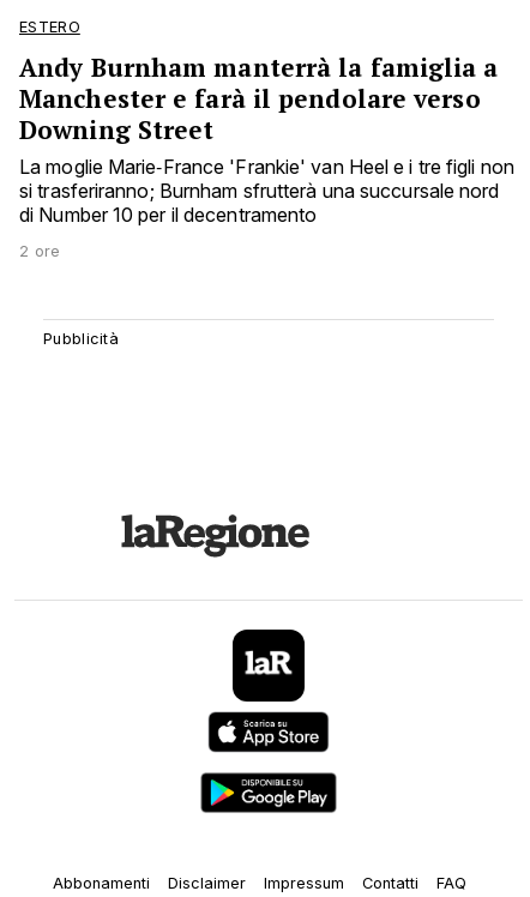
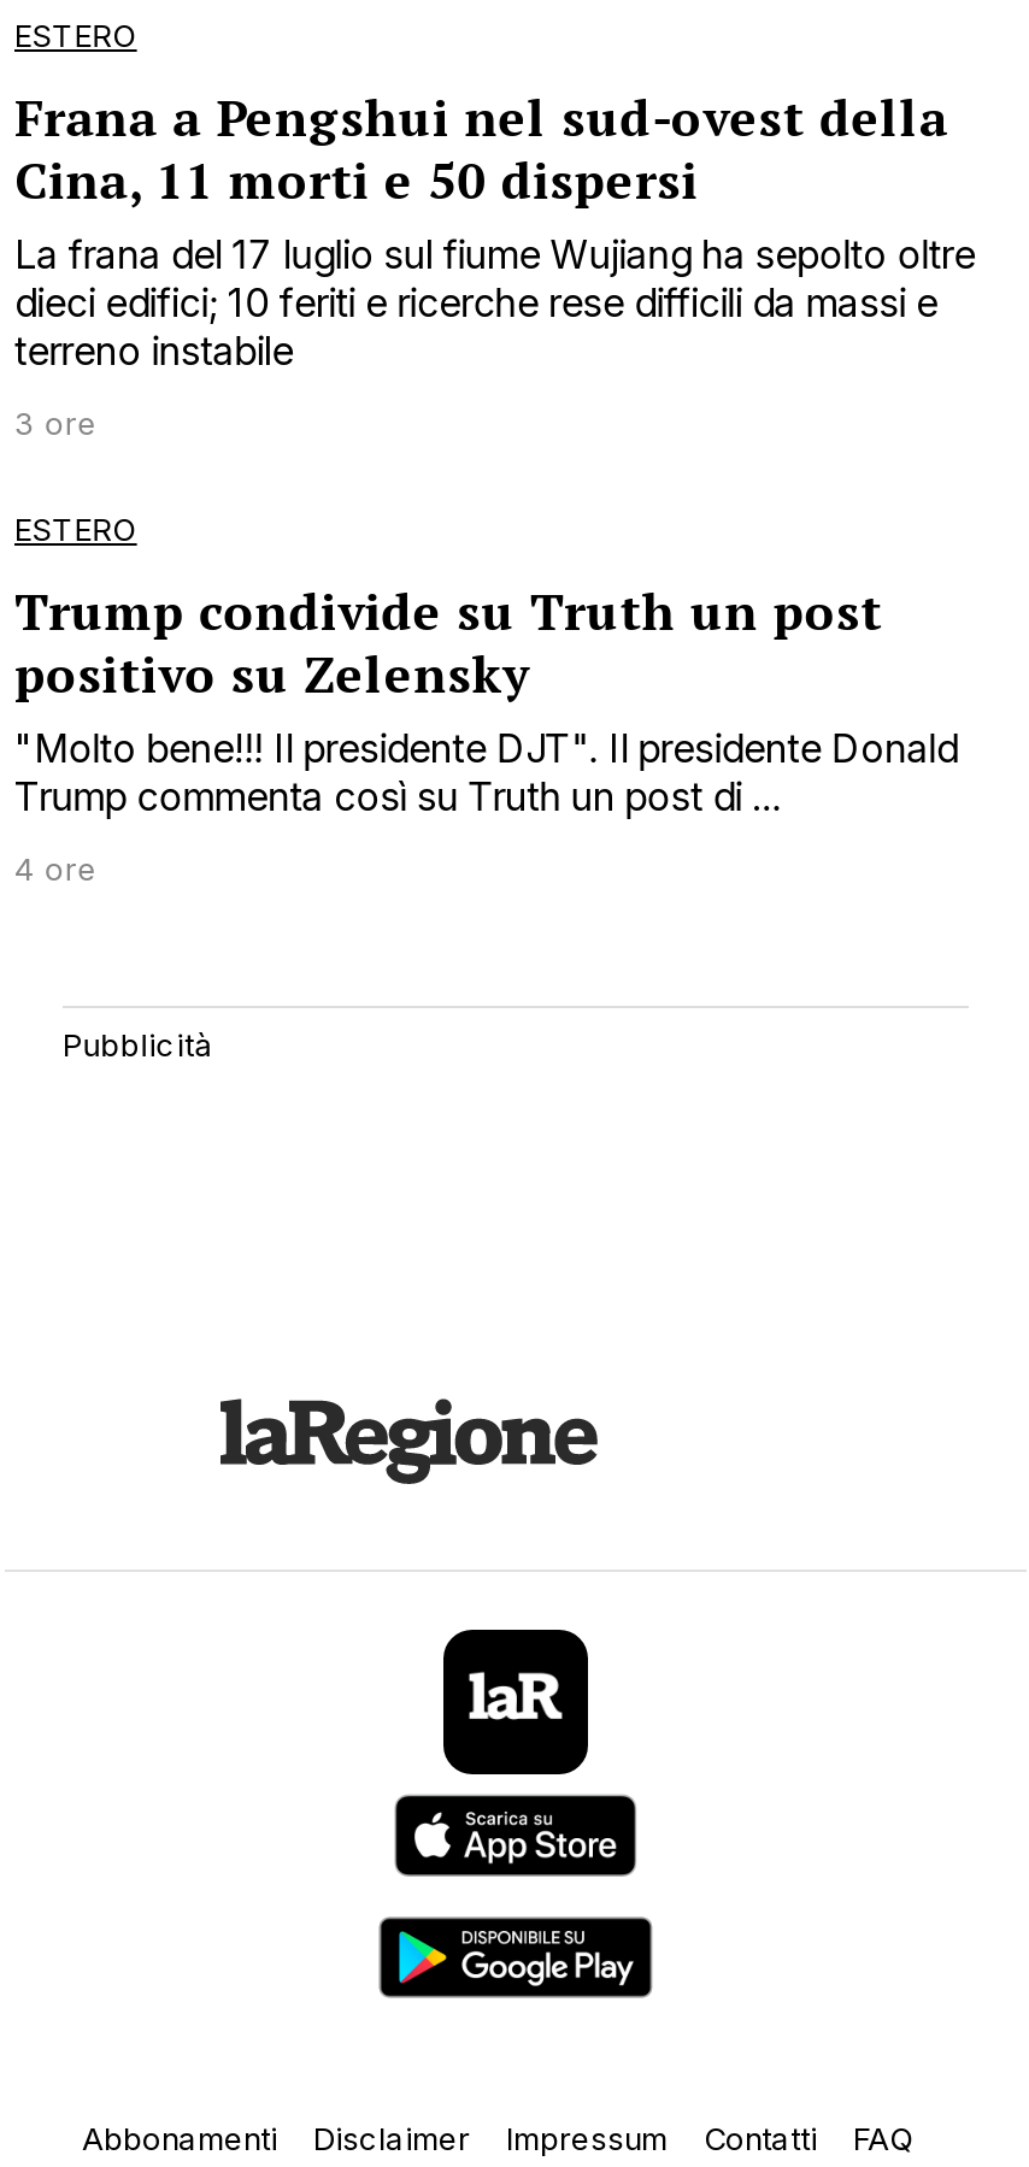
- Andy Burnham manterrà la famiglia a
- Manchester e farà il pendolare verso
- Downing Street
- La moglie Marie‑France 'Frankie' van Heel e i tre figli non
- si trasferiranno; Burnham sfrutterà una succursale nord
- di Number 10 per il decentramento
- 2 ore
+ Frana a Pengshui nel sud-ovest della
+ Cina, 11 morti e 50 dispersi
+ La frana del 17 luglio sul fiume Wujiang ha sepolto oltre
+ dieci edifici; 10 feriti e ricerche rese difficili da massi e
+ terreno instabile
+ 3 ore
+ ESTERO
+ Trump condivide su Truth un post
+ positivo su Zelensky
+ "Molto bene!!! Il presidente DJT". Il presidente Donald
+ Trump commenta così su Truth un post di ...
+ 4 ore
